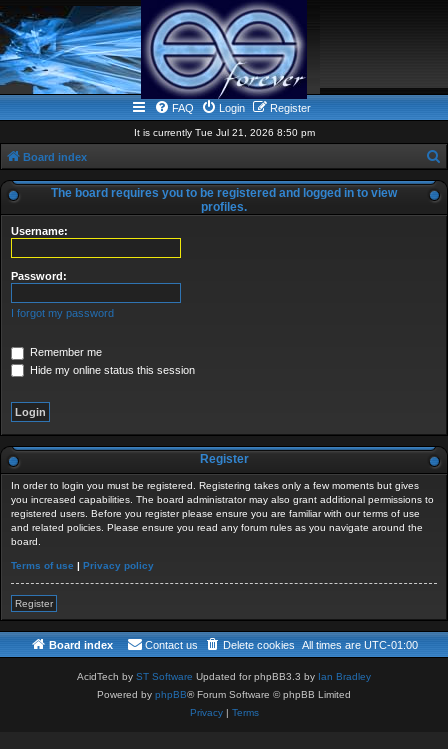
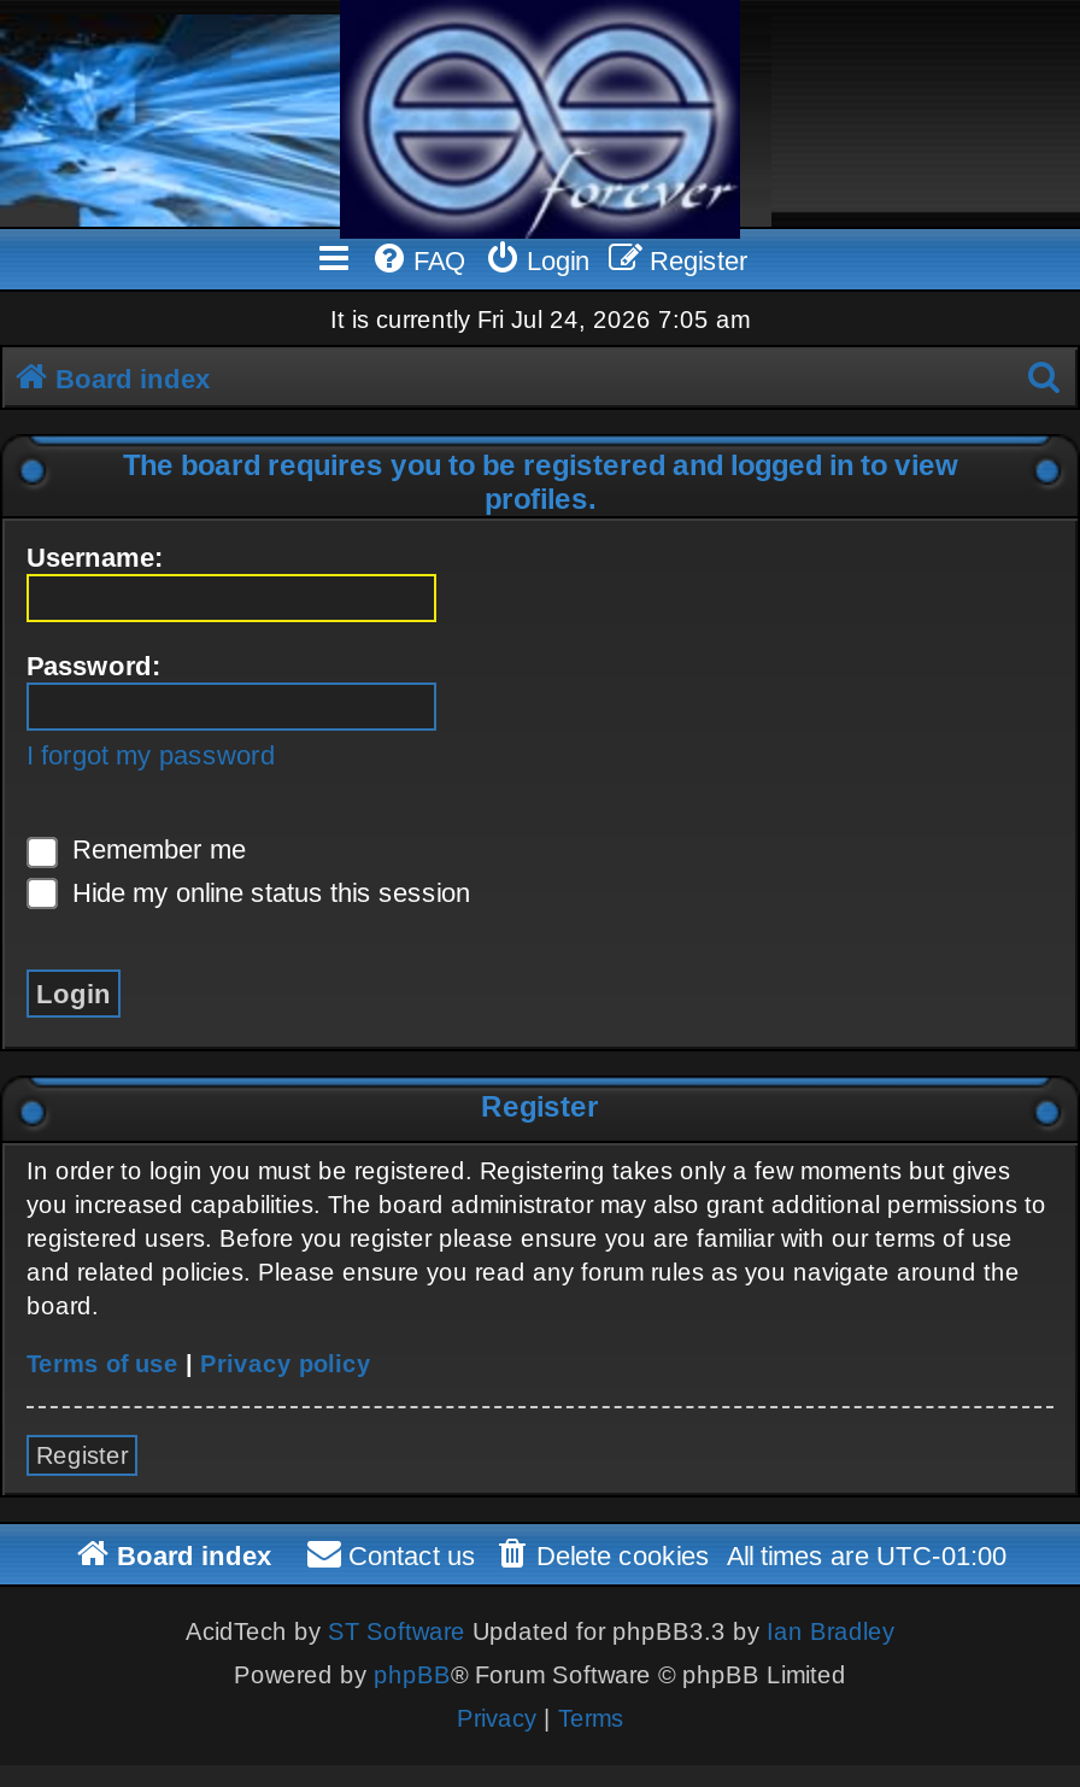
- It is currently Tue Jul 21, 2026 8:50 pm
+ It is currently Fri Jul 24, 2026 7:05 am
